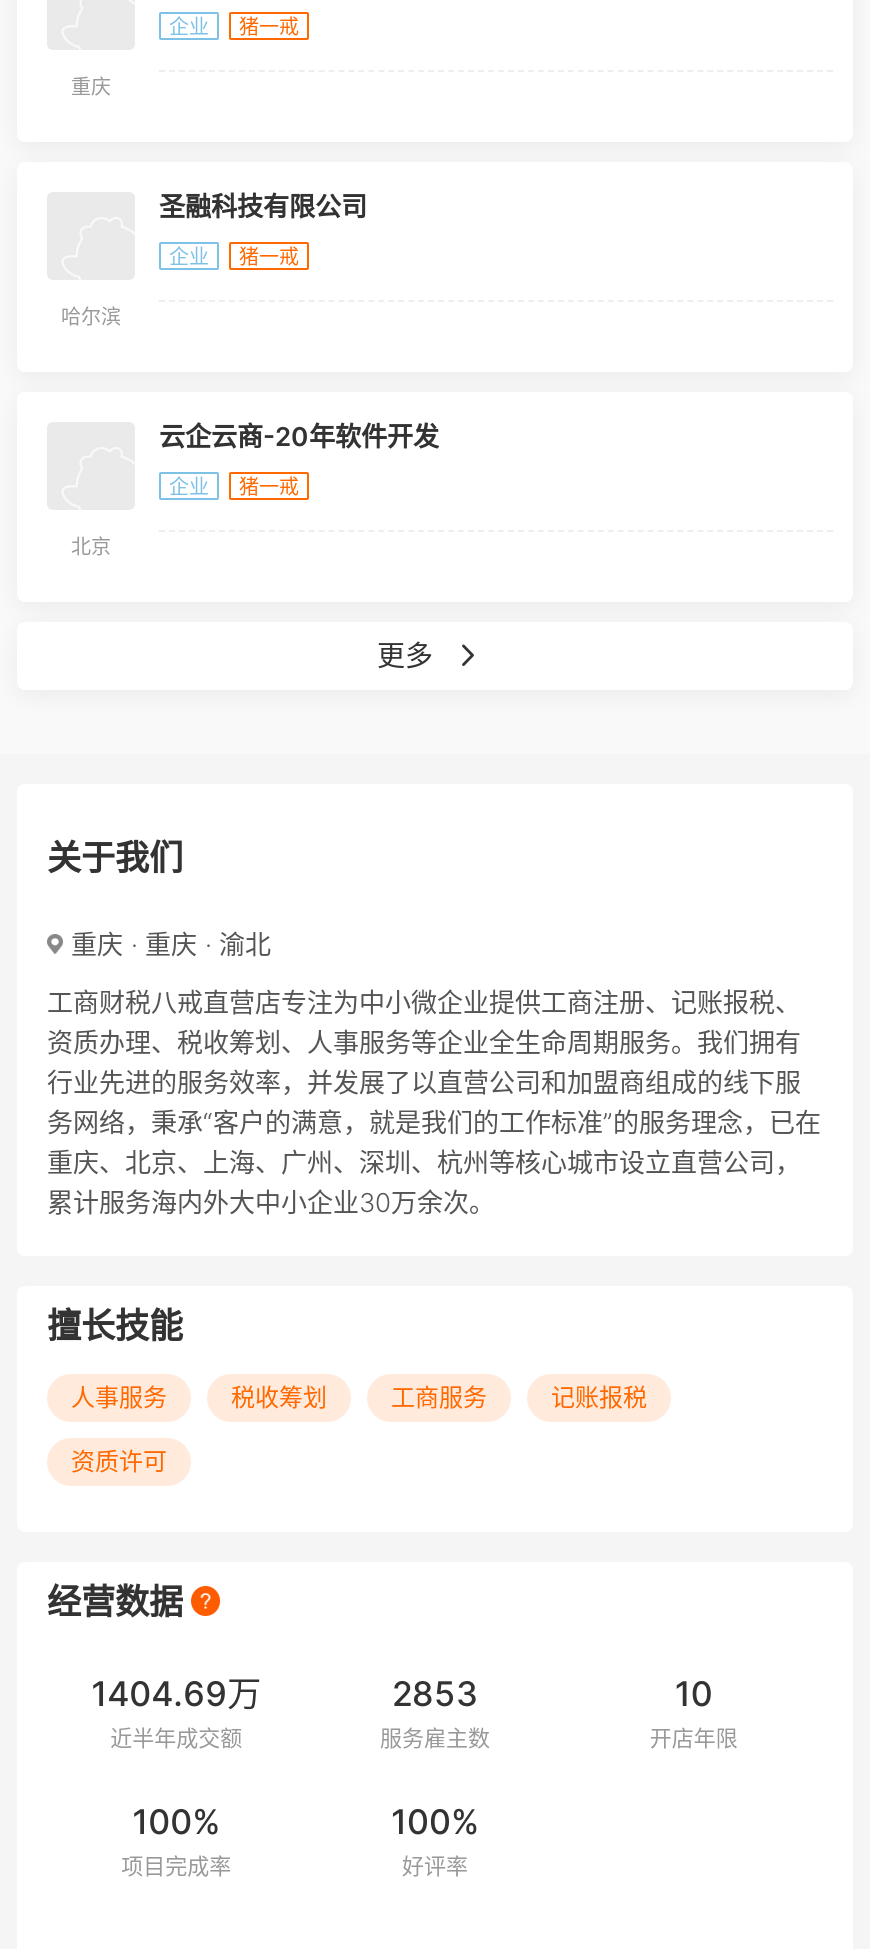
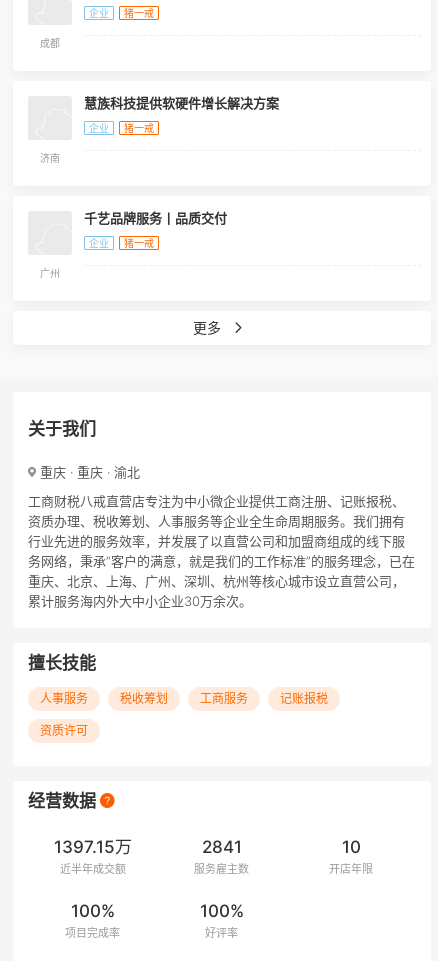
- 重庆
+ 成都

- 圣融科技有限公司
+ 慧族科技提供软硬件增长解决方案

- 哈尔滨
+ 济南

- 云企云商-20年软件开发
+ 千艺品牌服务丨品质交付

- 北京
+ 广州

- 1404.69万
+ 1397.15万

- 2853
+ 2841
